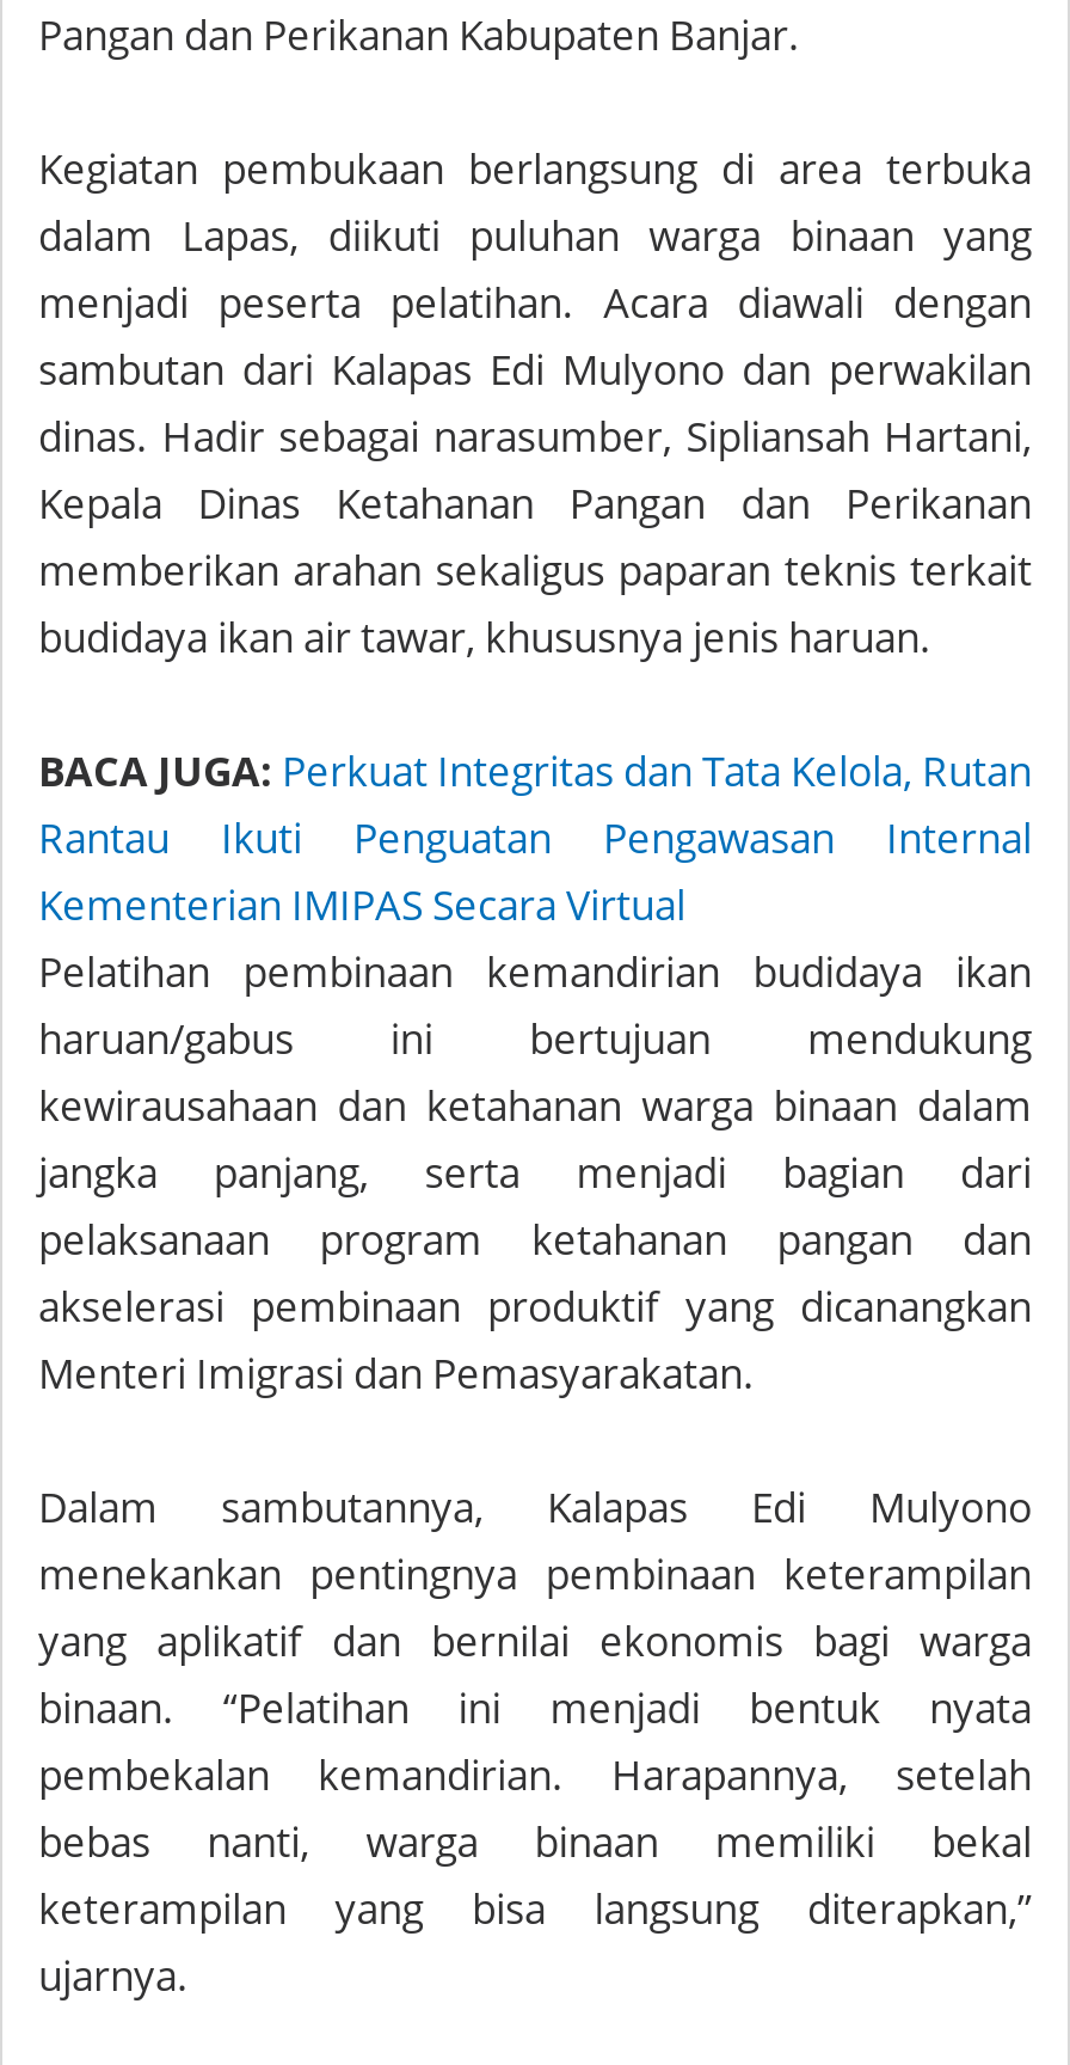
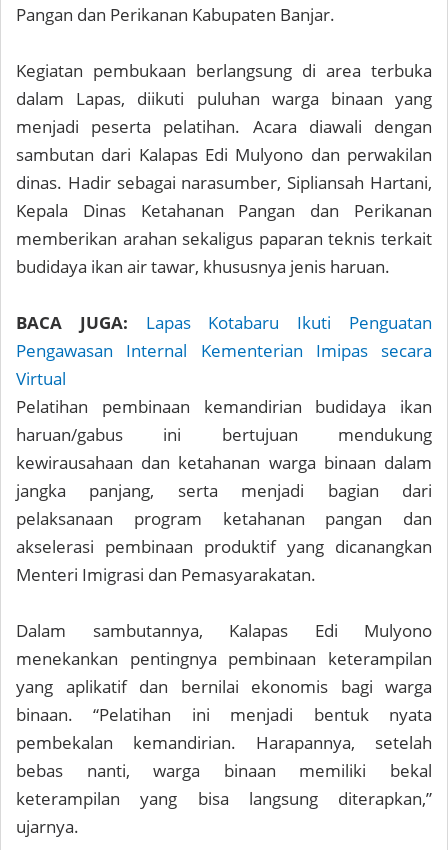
- BACA JUGA: Perkuat Integritas dan Tata Kelola, Rutan
- Rantau Ikuti Penguatan Pengawasan Internal
- Kementerian IMIPAS Secara Virtual
+ BACA JUGA:
+ Lapas Kotabaru Ikuti Penguatan
+ Pengawasan Internal Kementerian Imipas secara
+ Virtual
